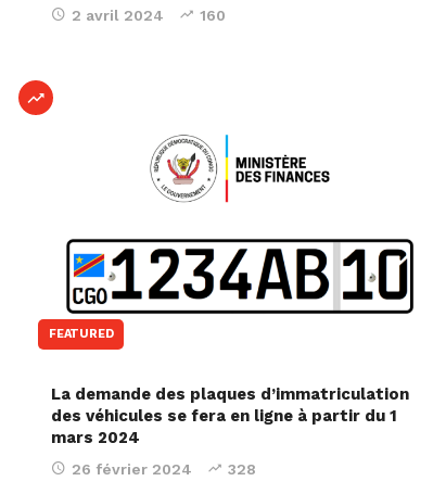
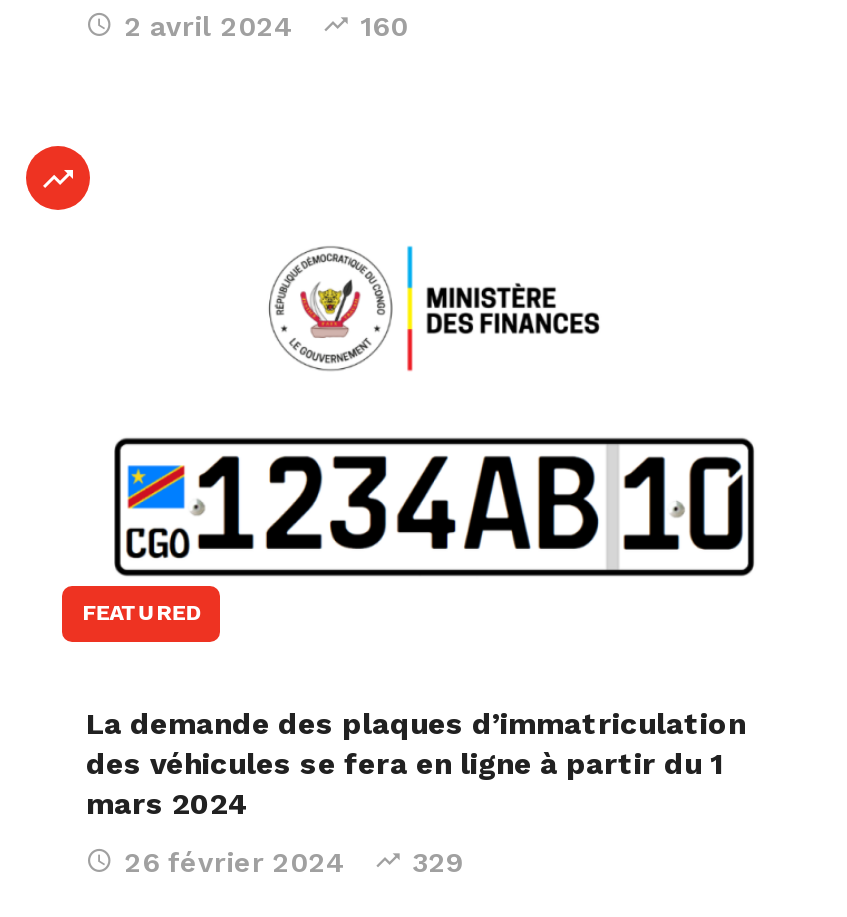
- 328
+ 329
